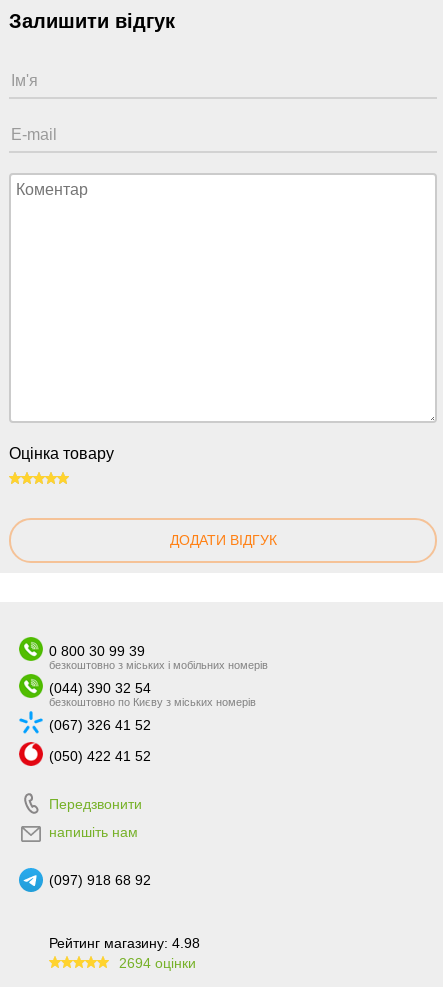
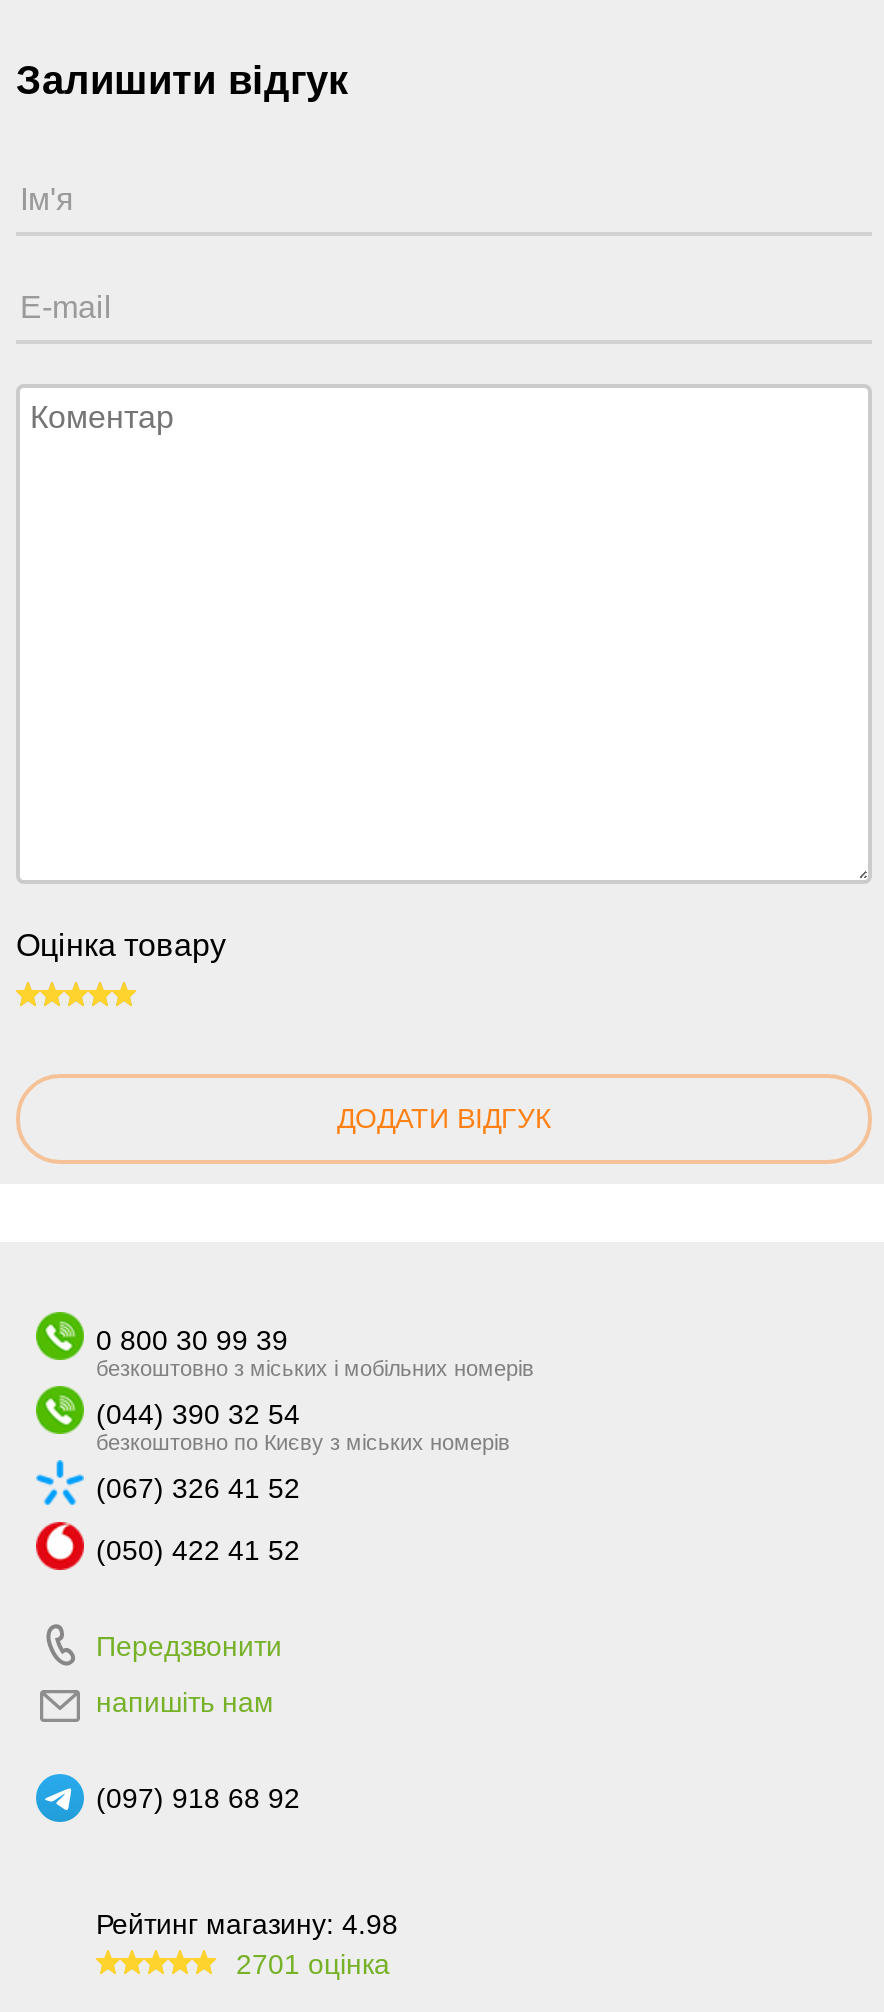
- 2694 оцінки
+ 2701 оцінка
